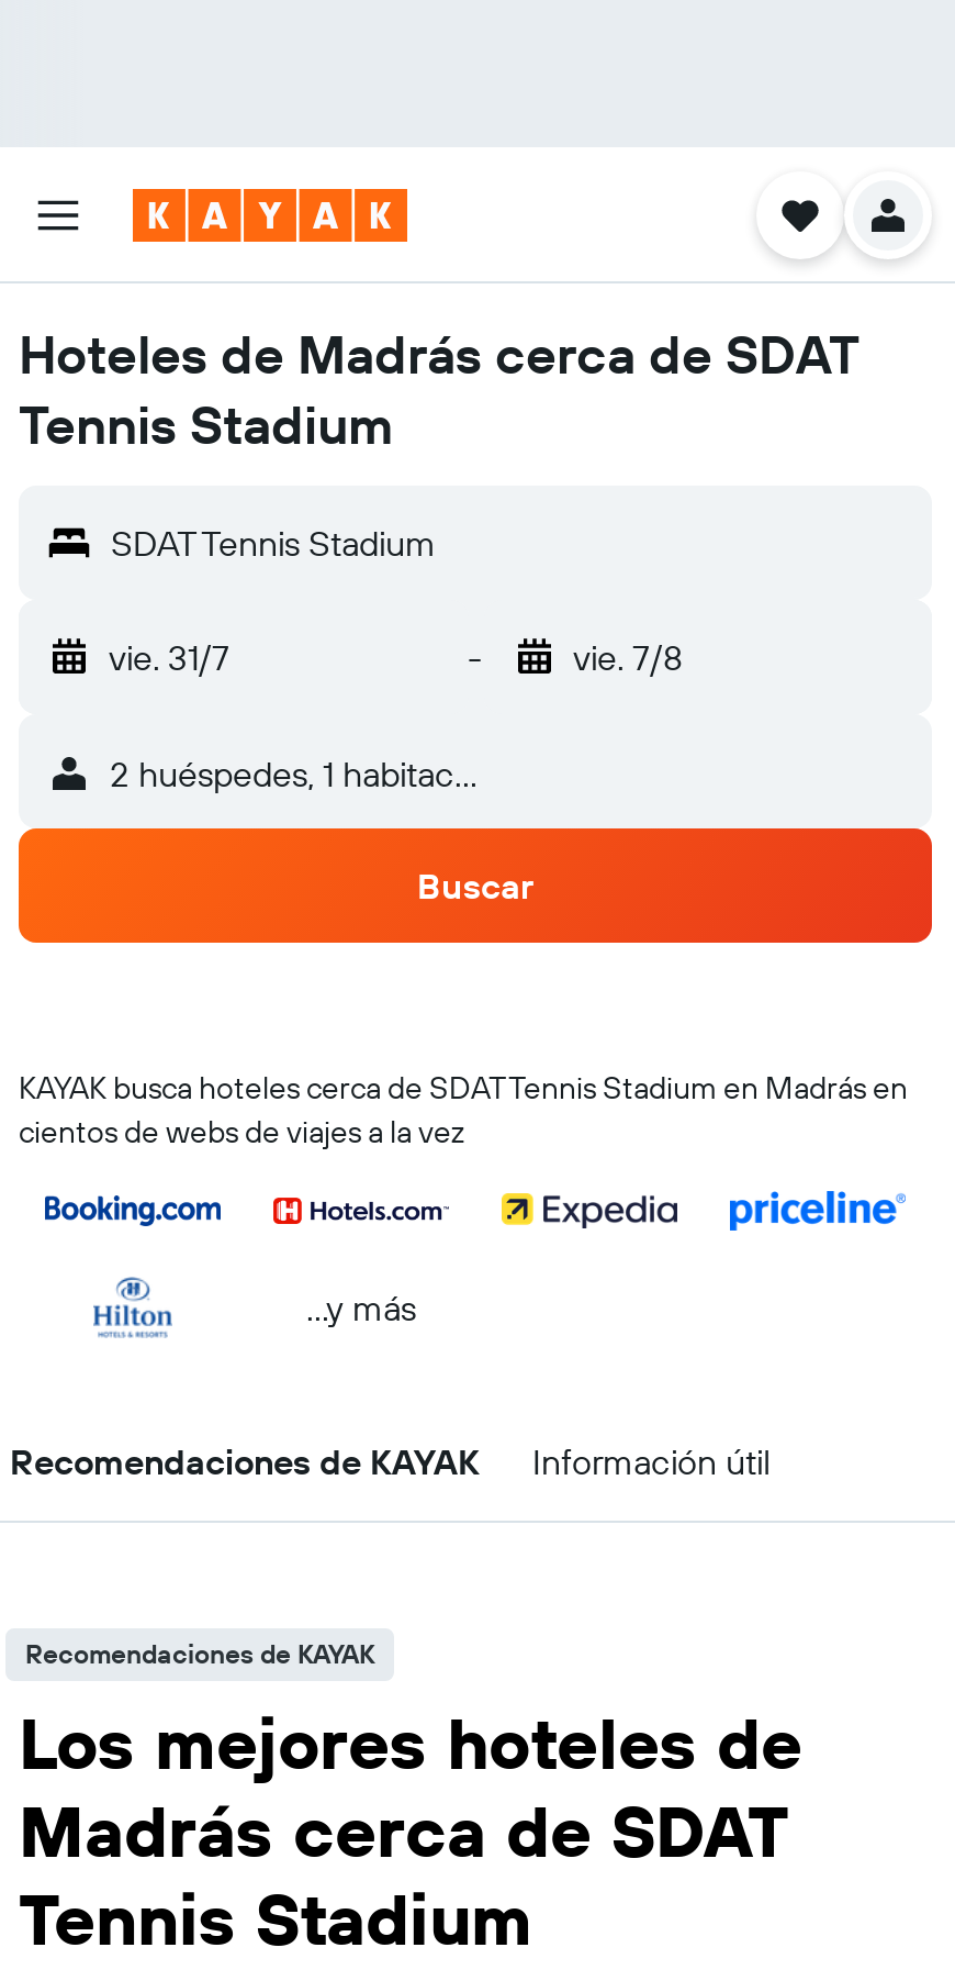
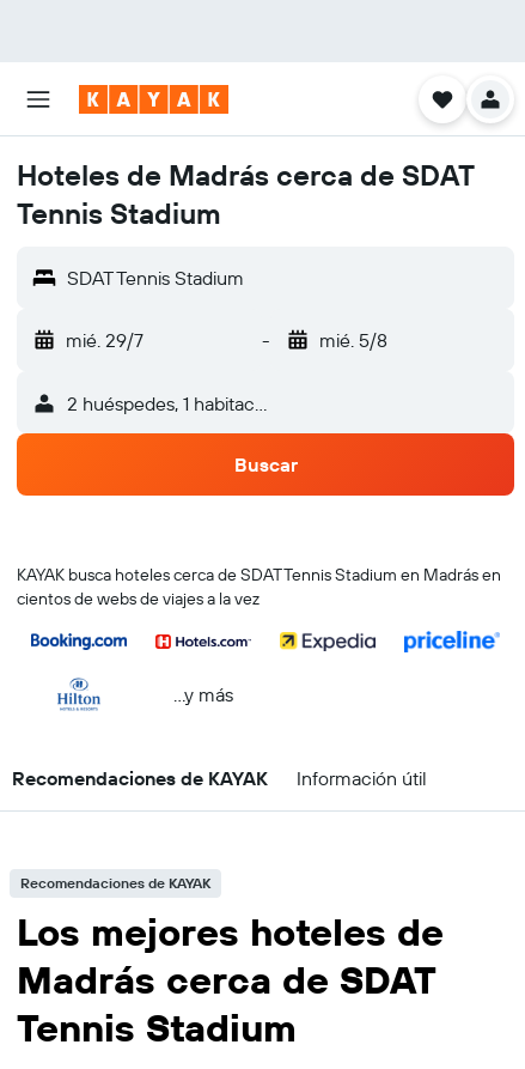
- vie. 31/7
+ mié. 29/7

- vie. 7/8
+ mié. 5/8
